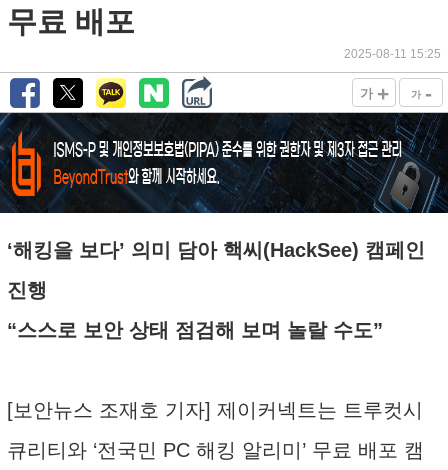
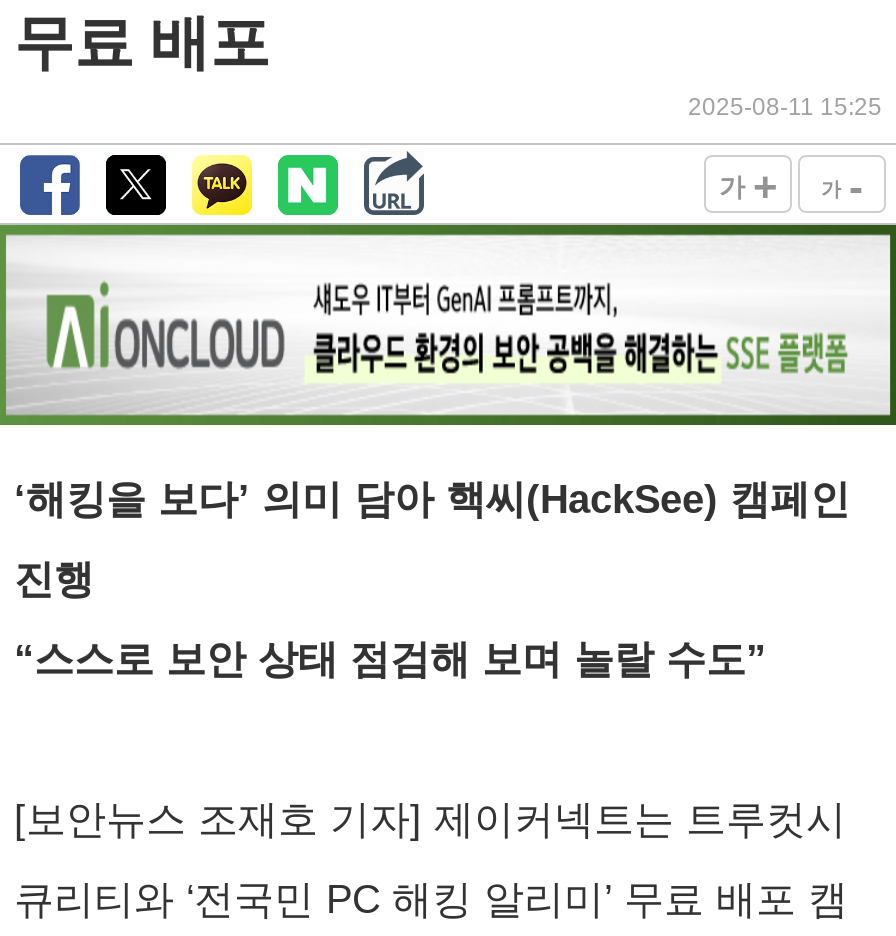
- [image]
+ [image]
